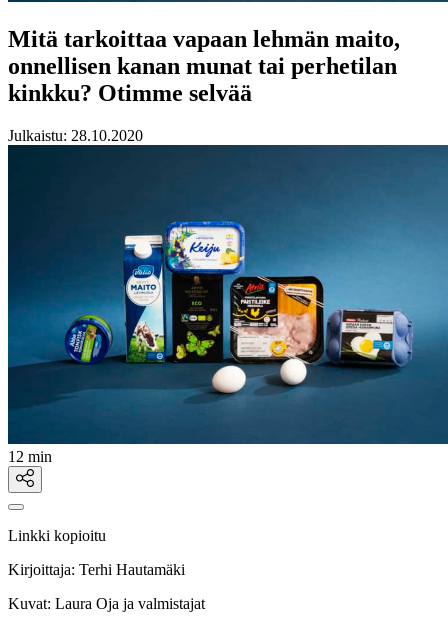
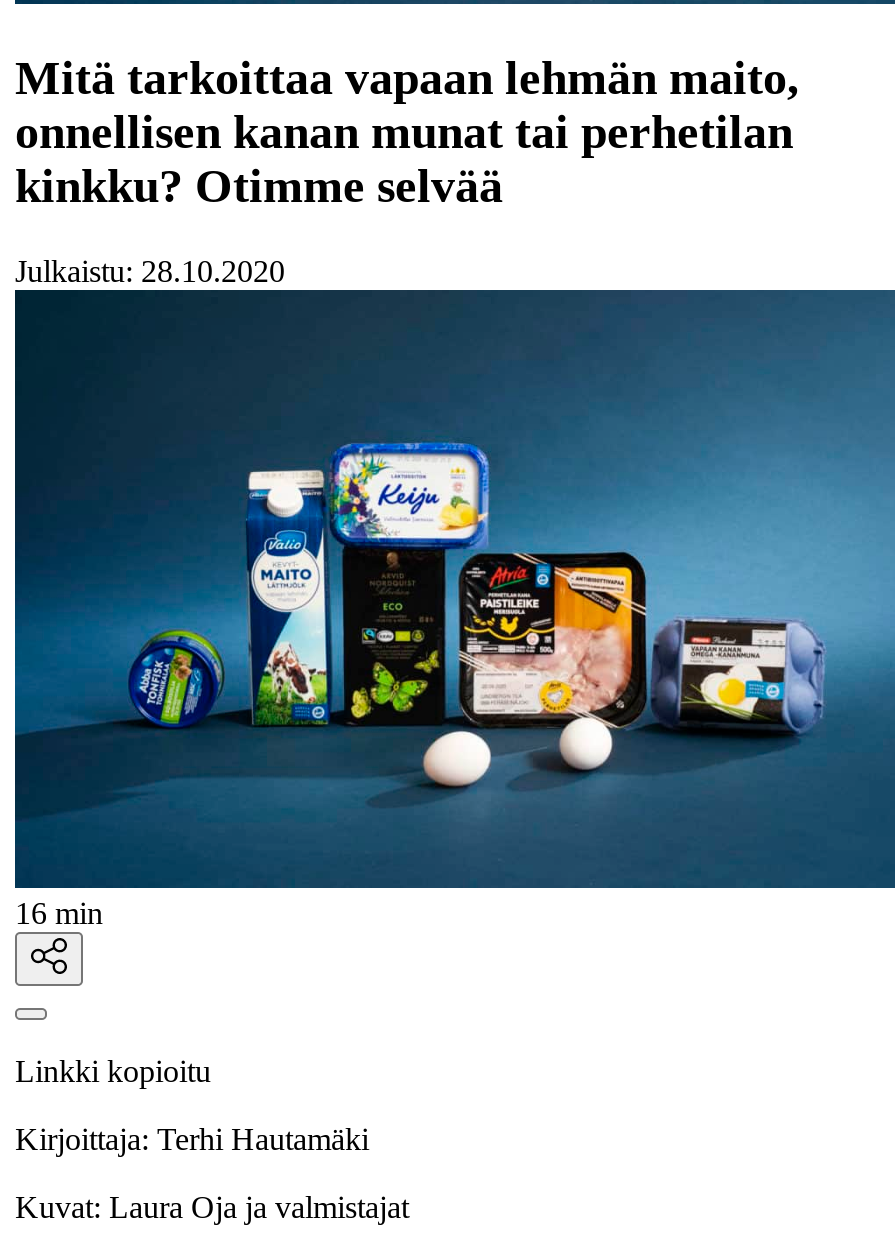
- 12 min
+ 16 min
